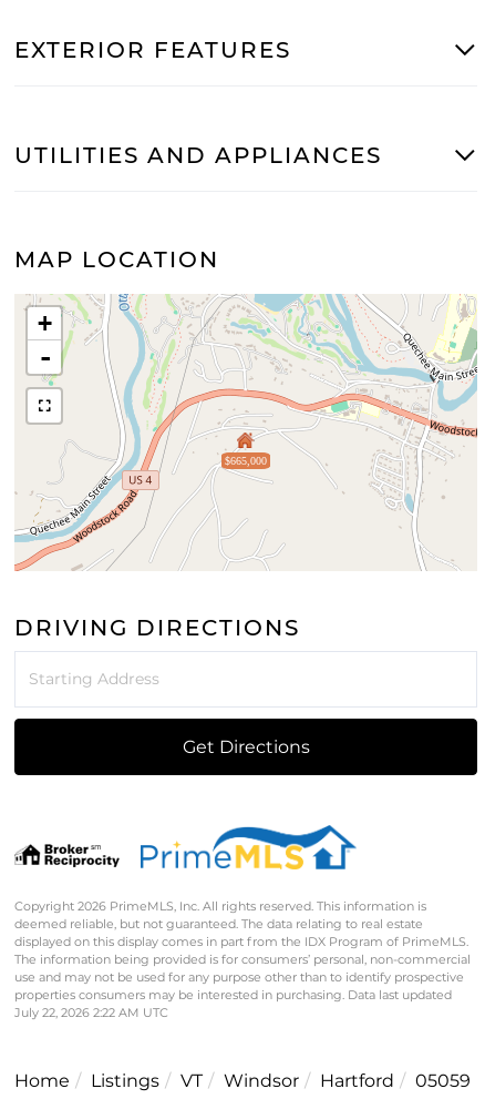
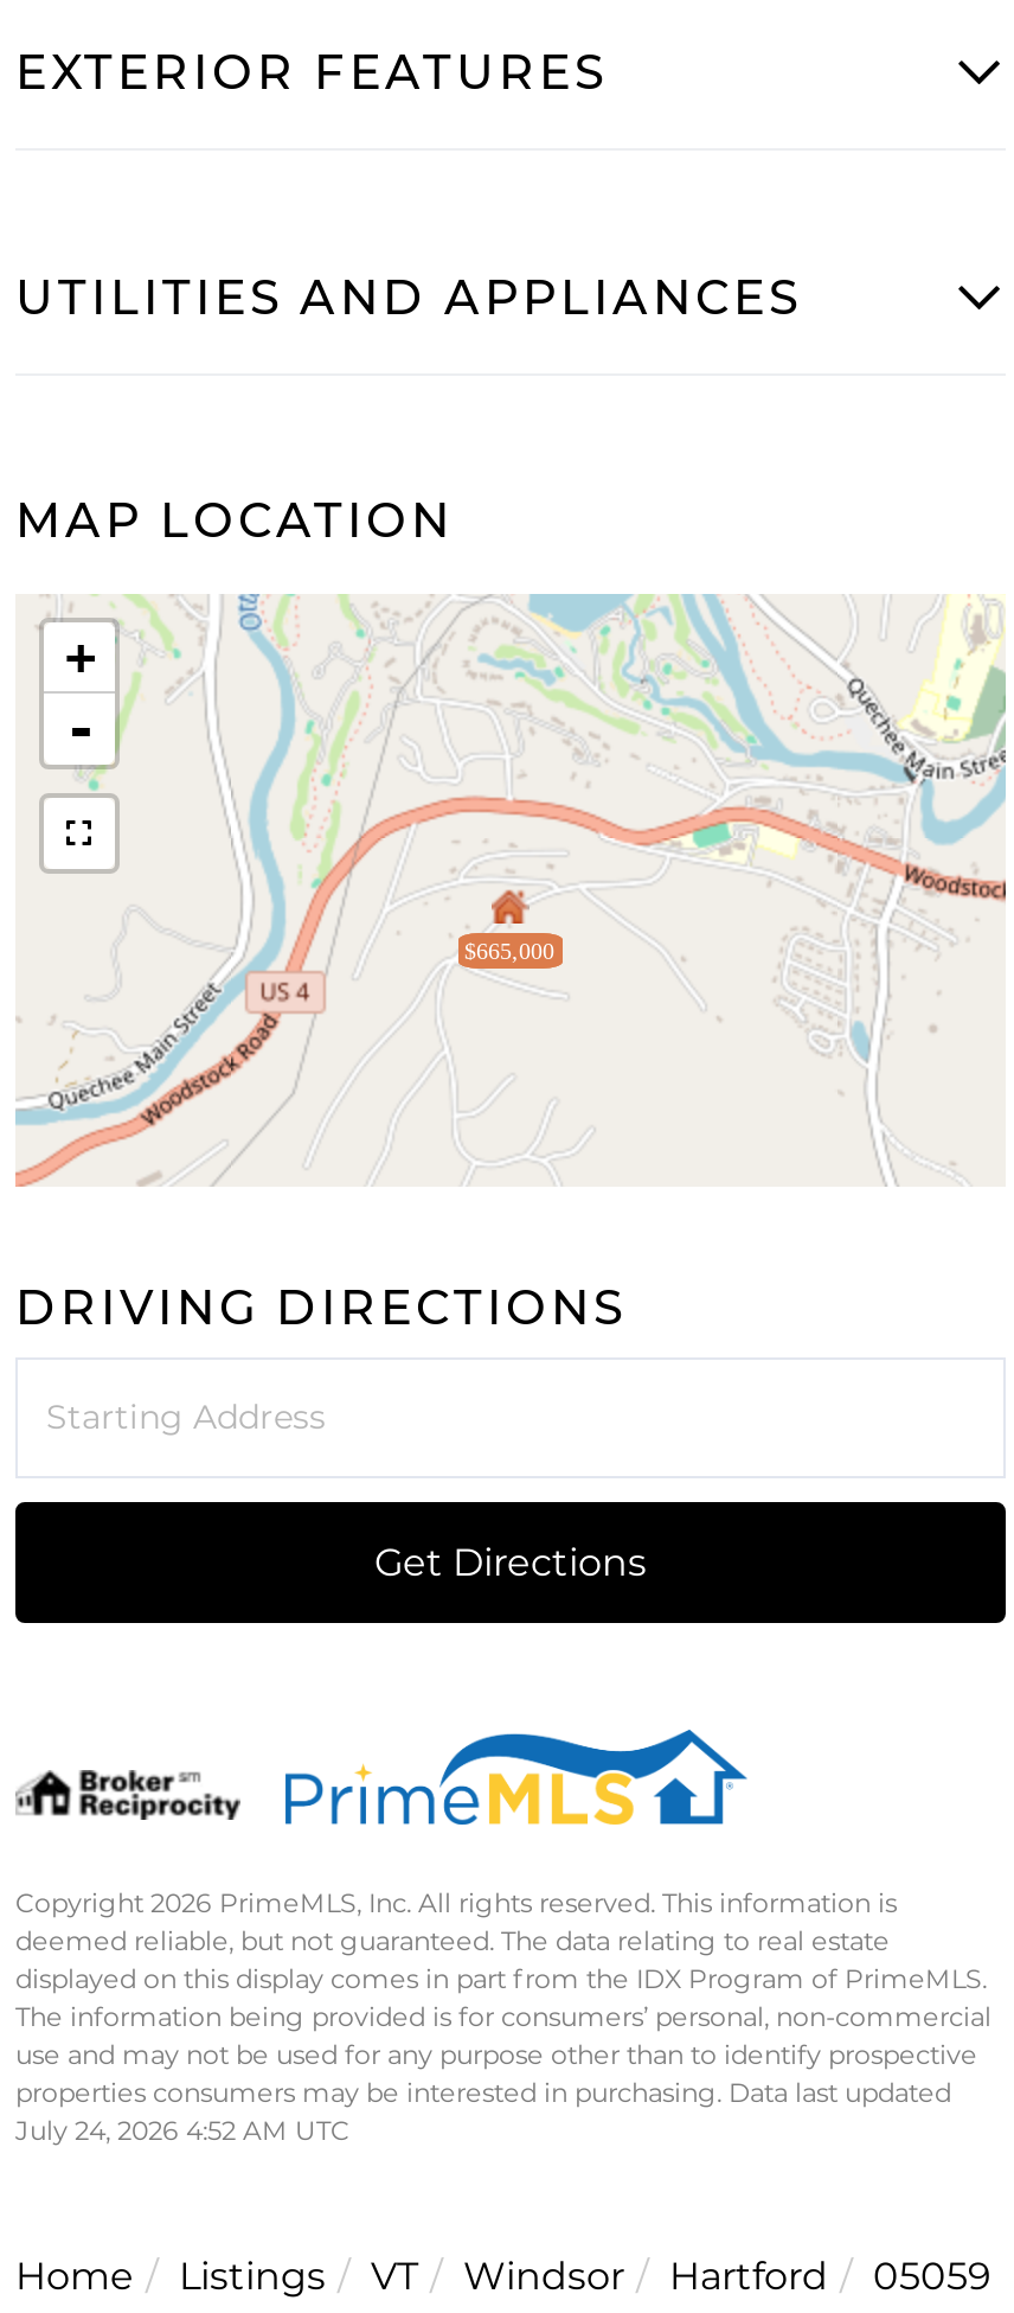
- July 22, 2026 2:22 AM UTC
+ July 24, 2026 4:52 AM UTC
